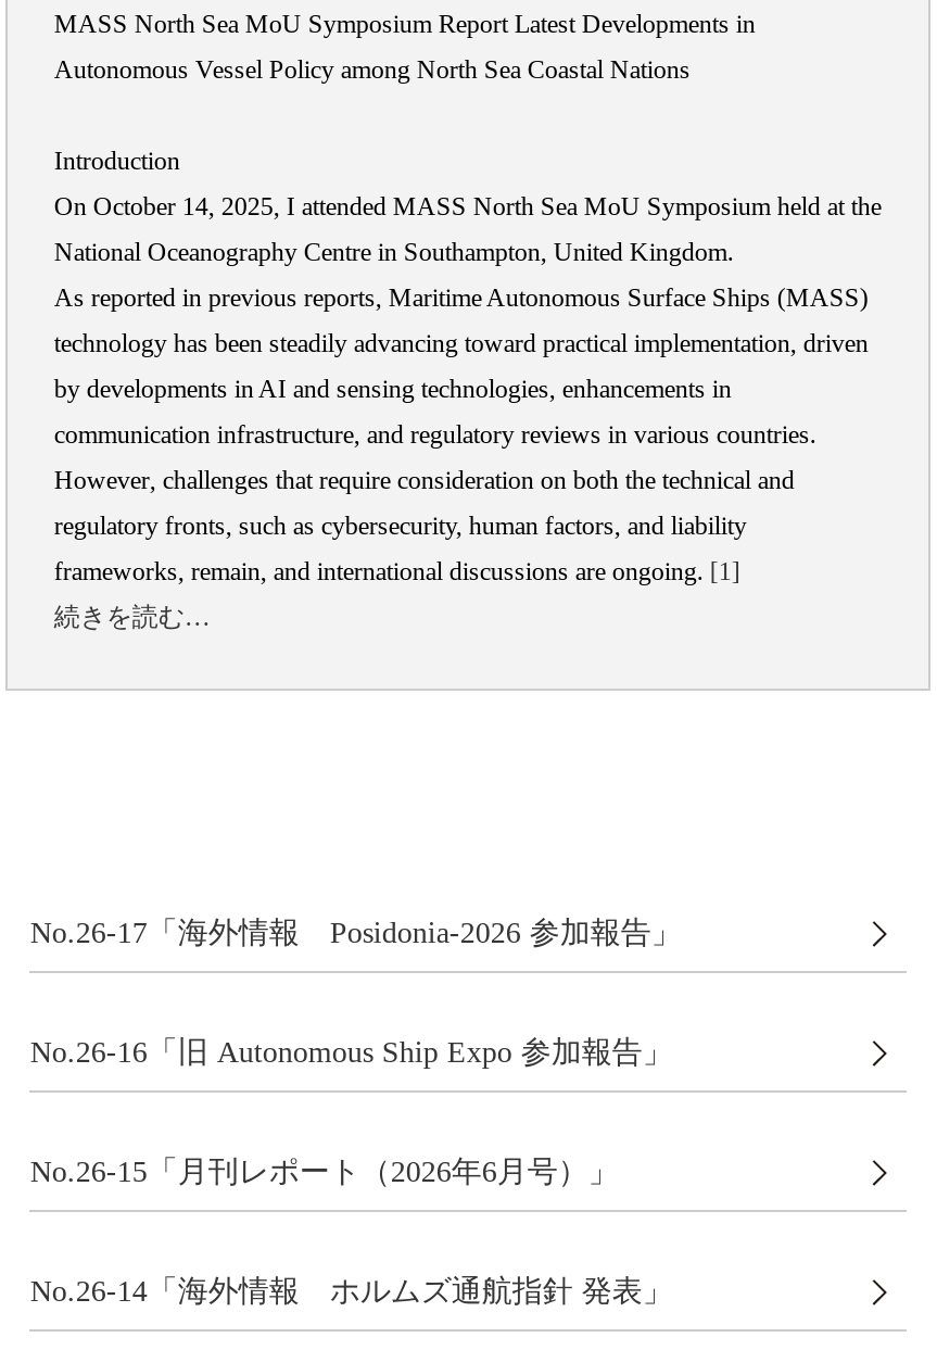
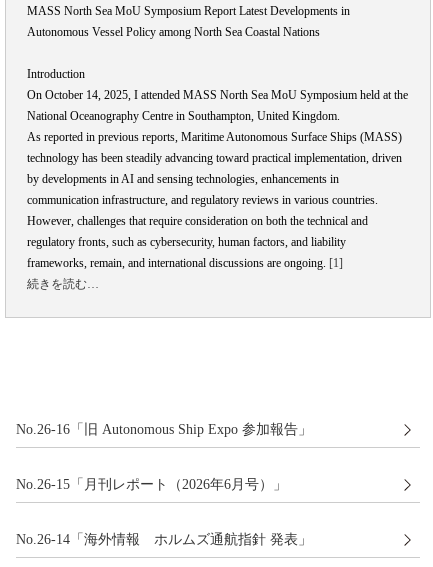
- No.26-17「海外情報 Posidonia-2026 参加報告」
